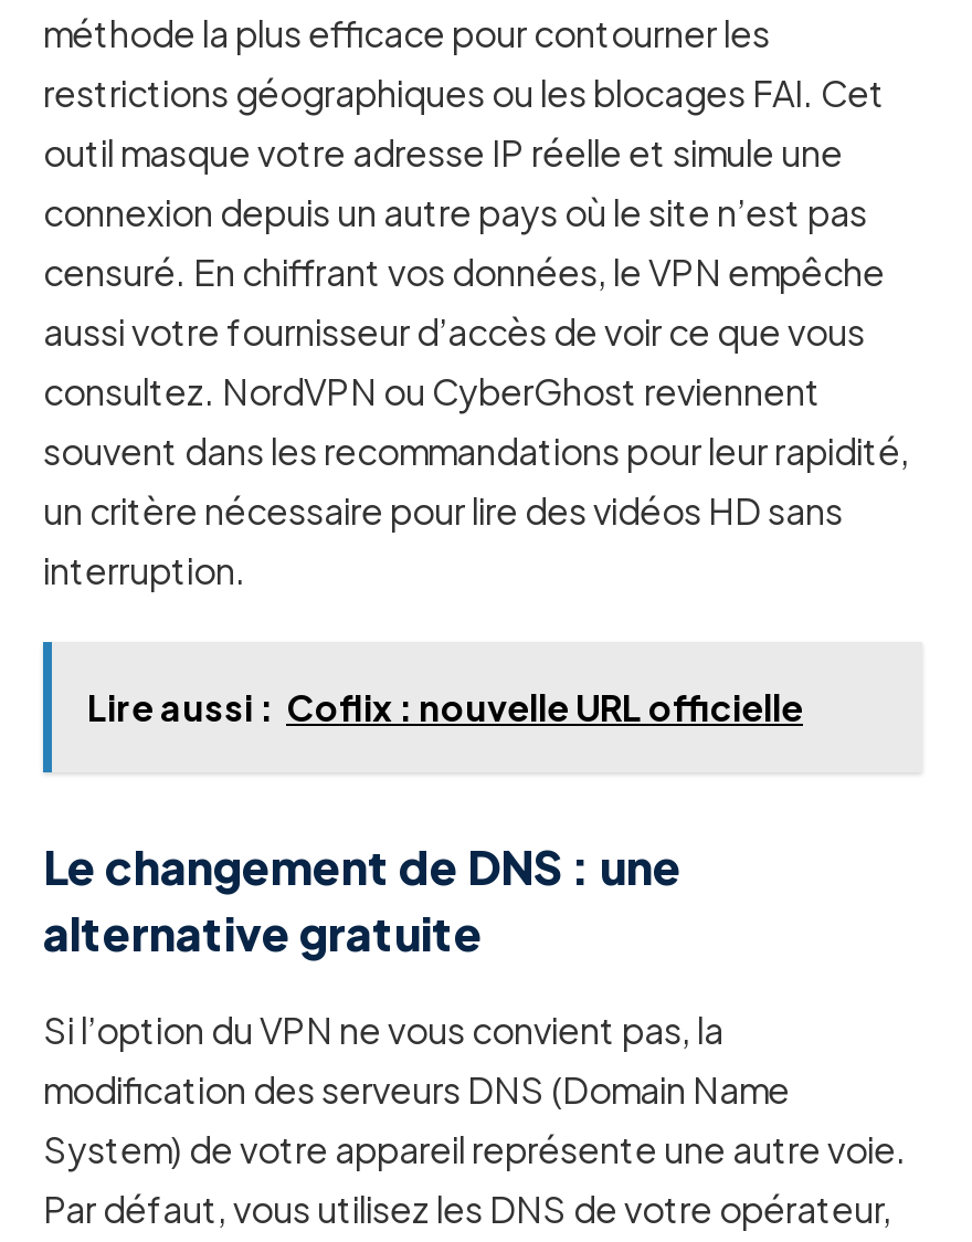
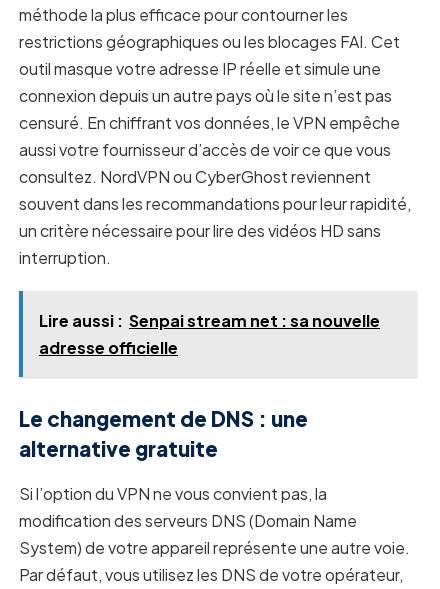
- Lire aussi : Coflix : nouvelle URL officielle
+ Lire aussi : Senpai stream net : sa nouvelle
+ adresse officielle
